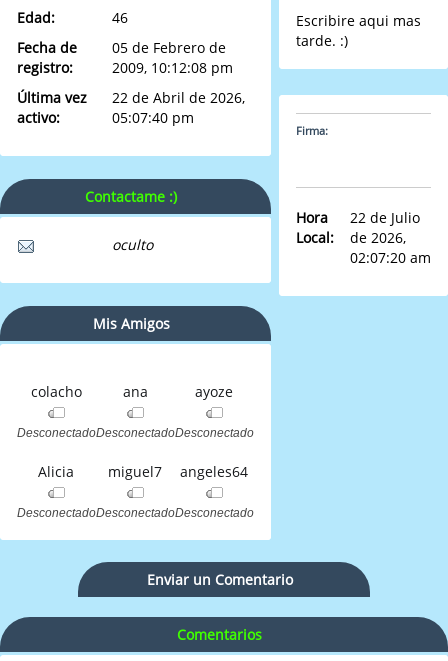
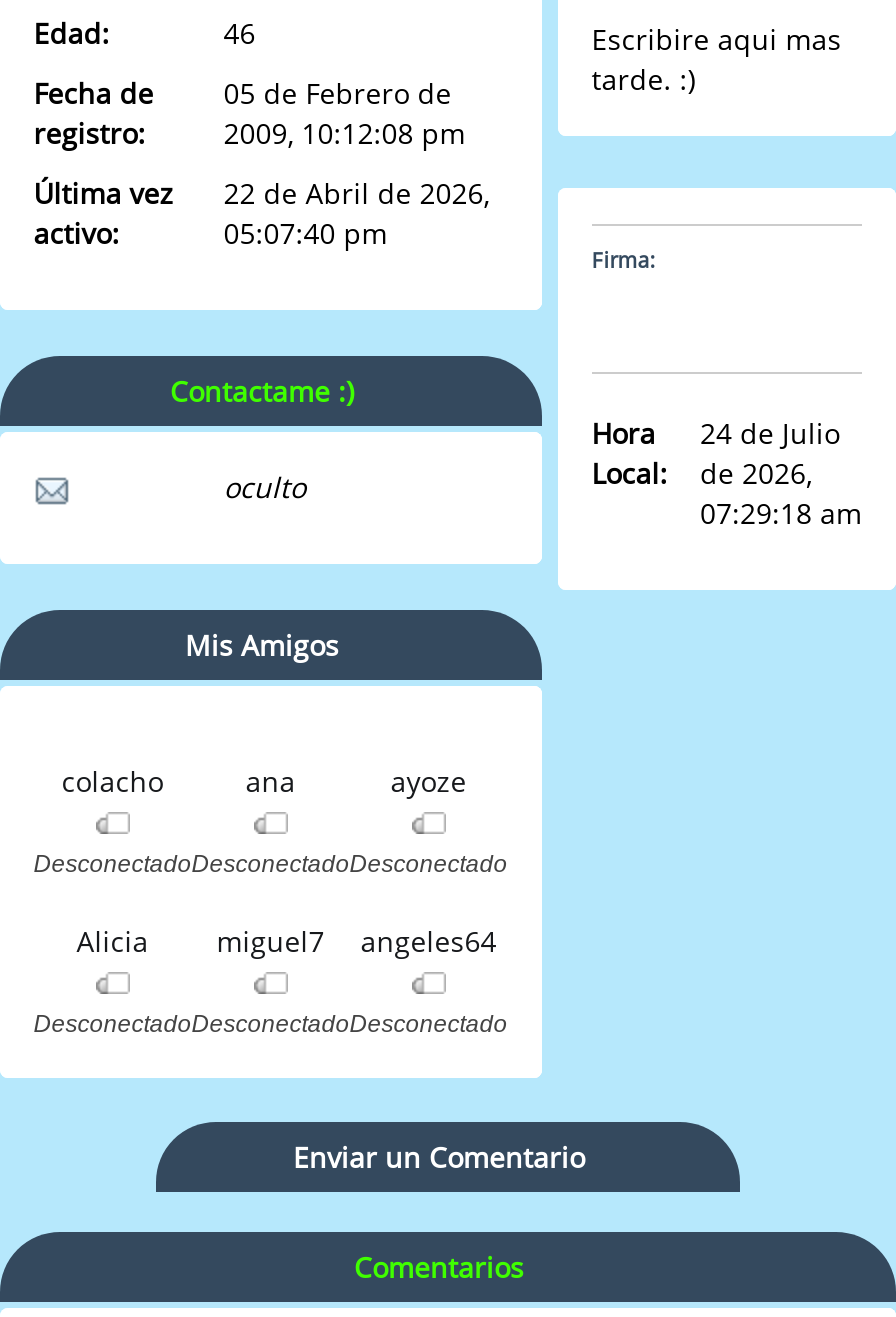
- Hora 22 de Julio
+ Hora 24 de Julio

- 02:07:20 am
+ 07:29:18 am
